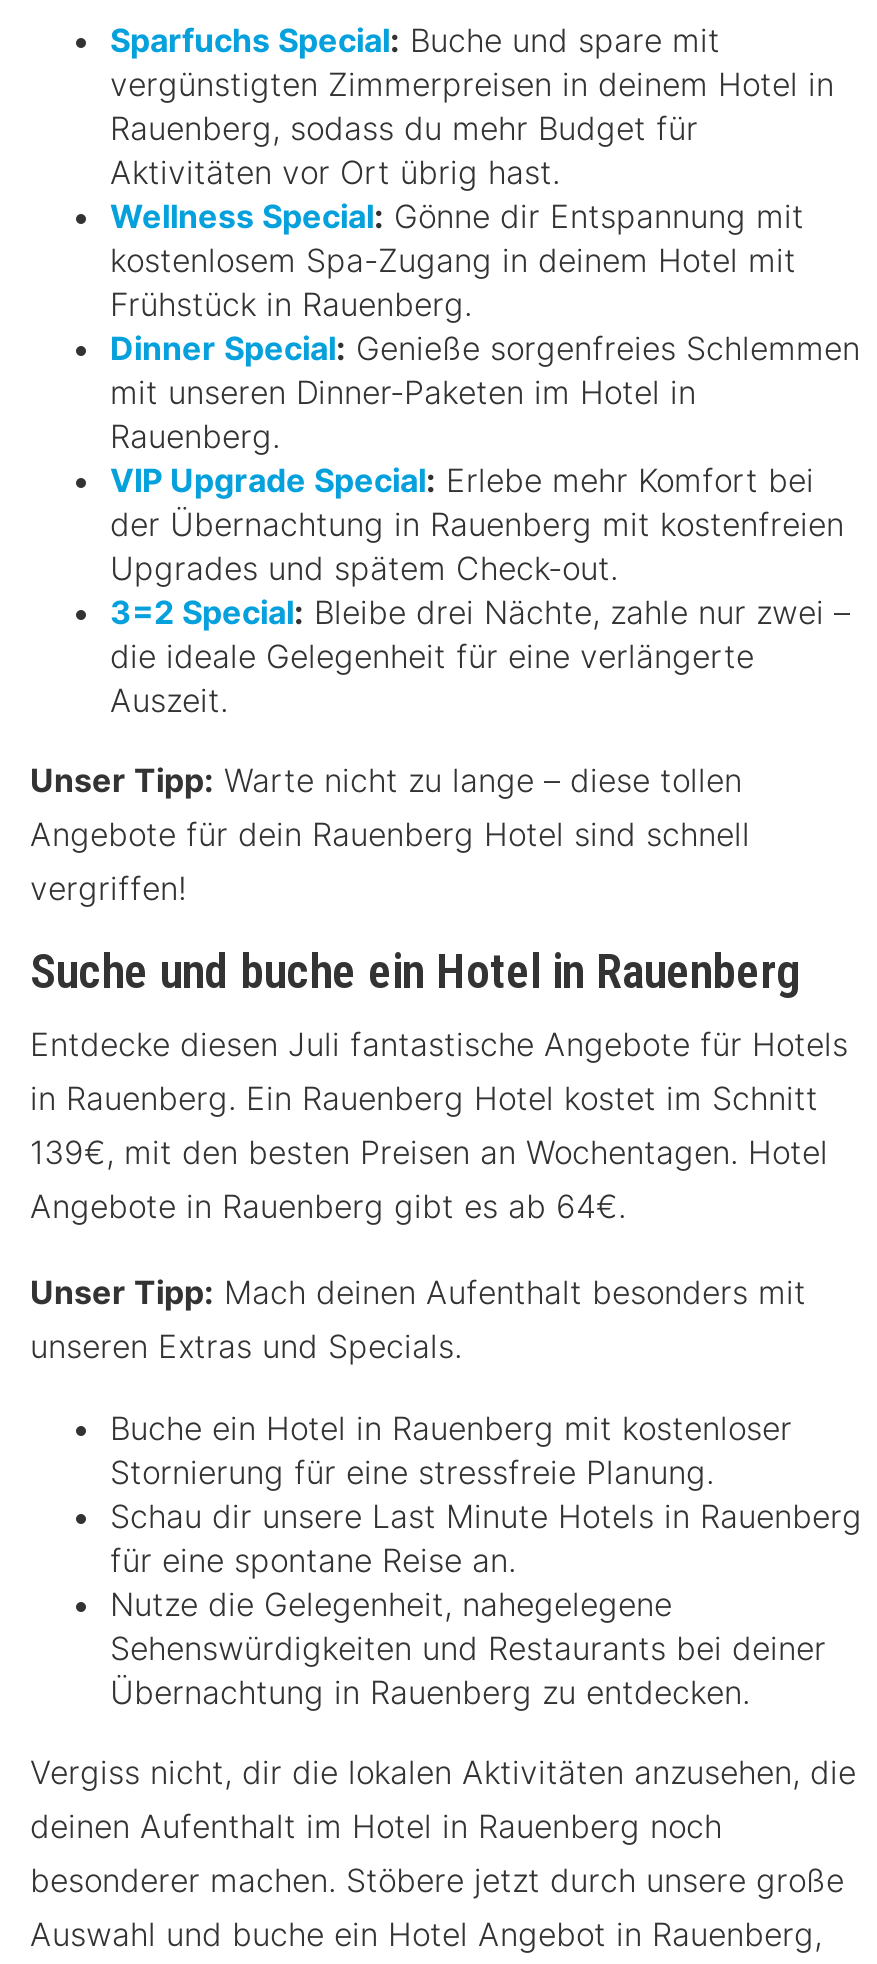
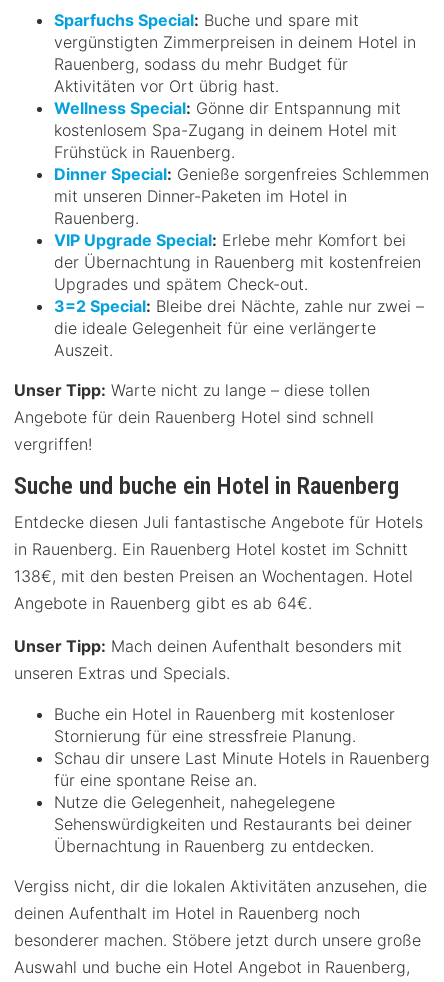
- 139€, mit den besten Preisen an Wochentagen. Hotel
+ 138€, mit den besten Preisen an Wochentagen. Hotel
